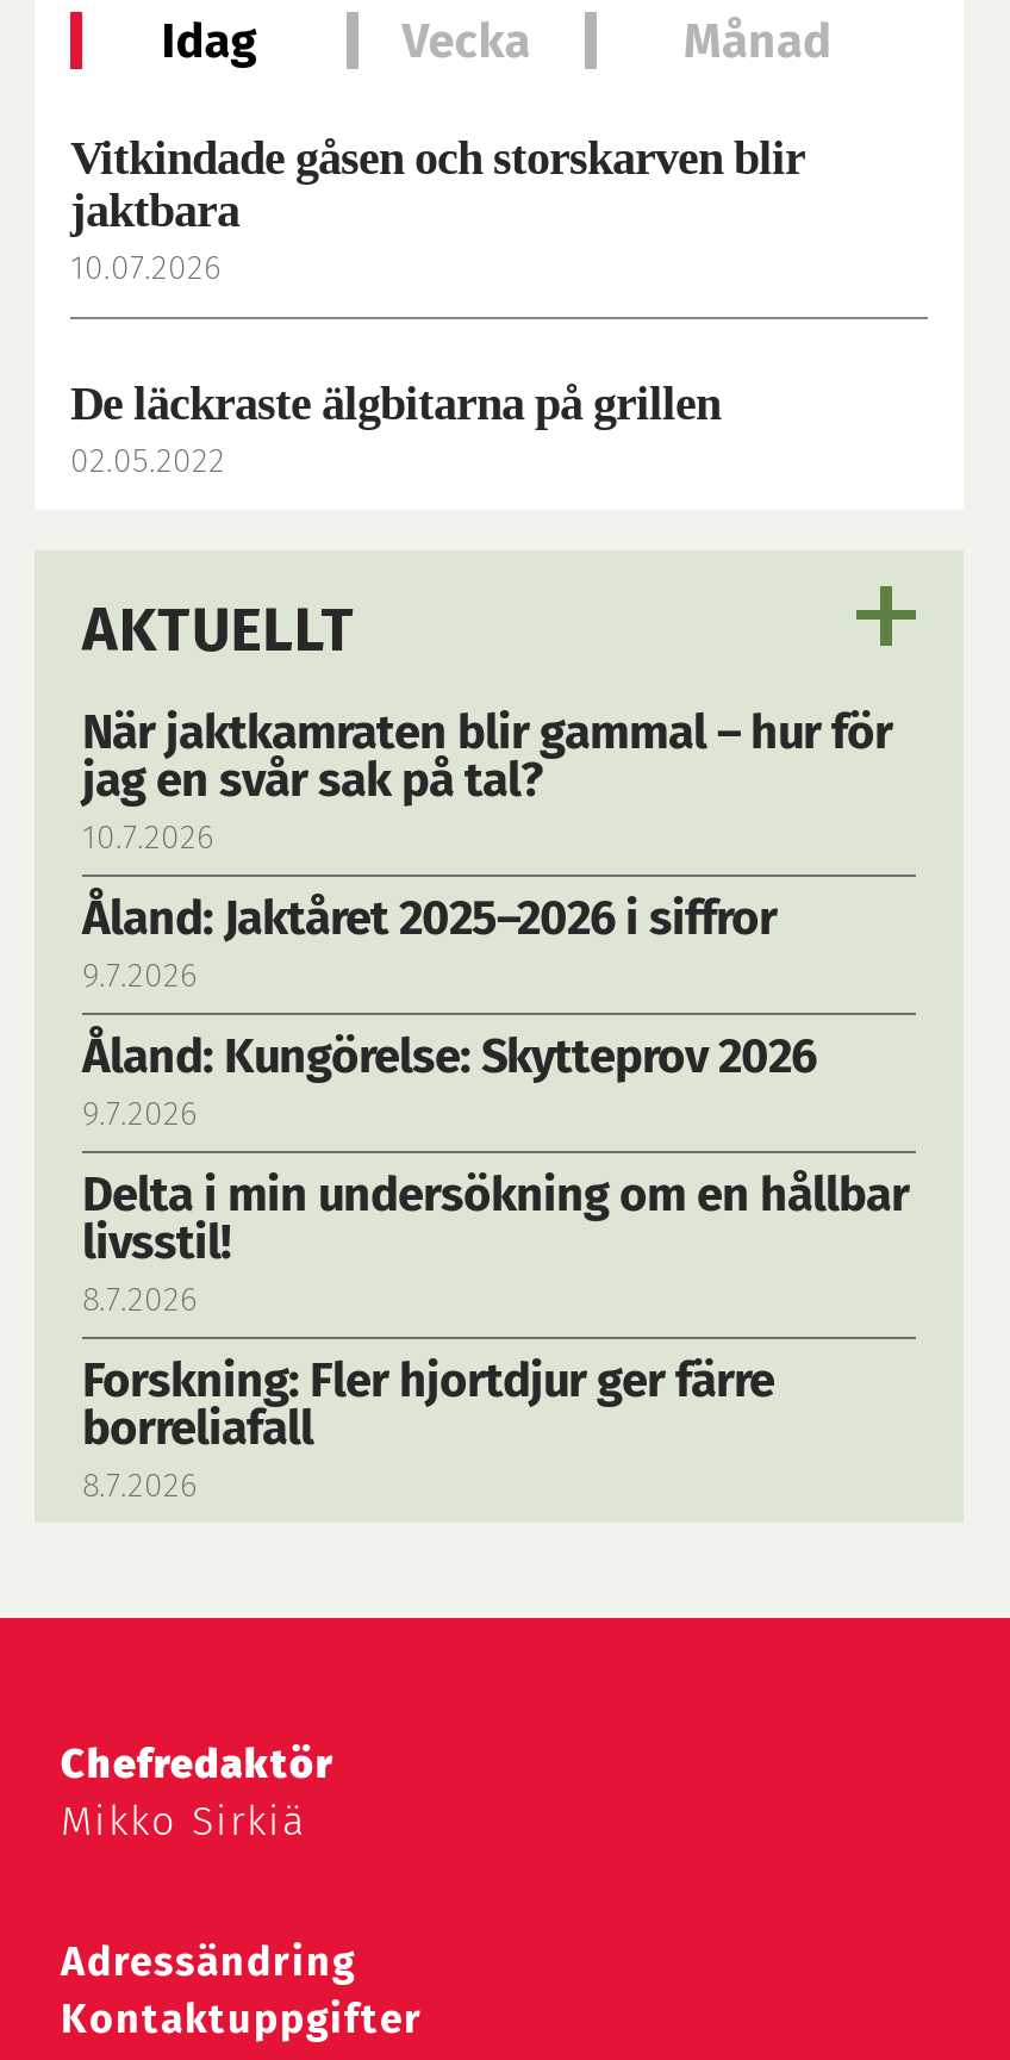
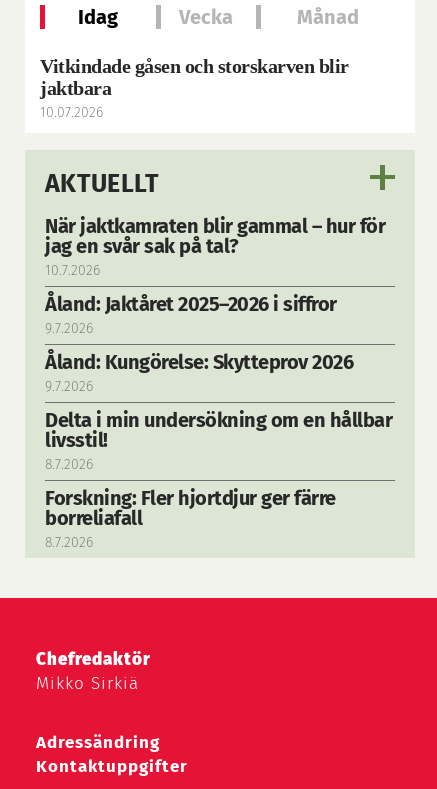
- De läckraste älgbitarna på grillen
- 02.05.2022
